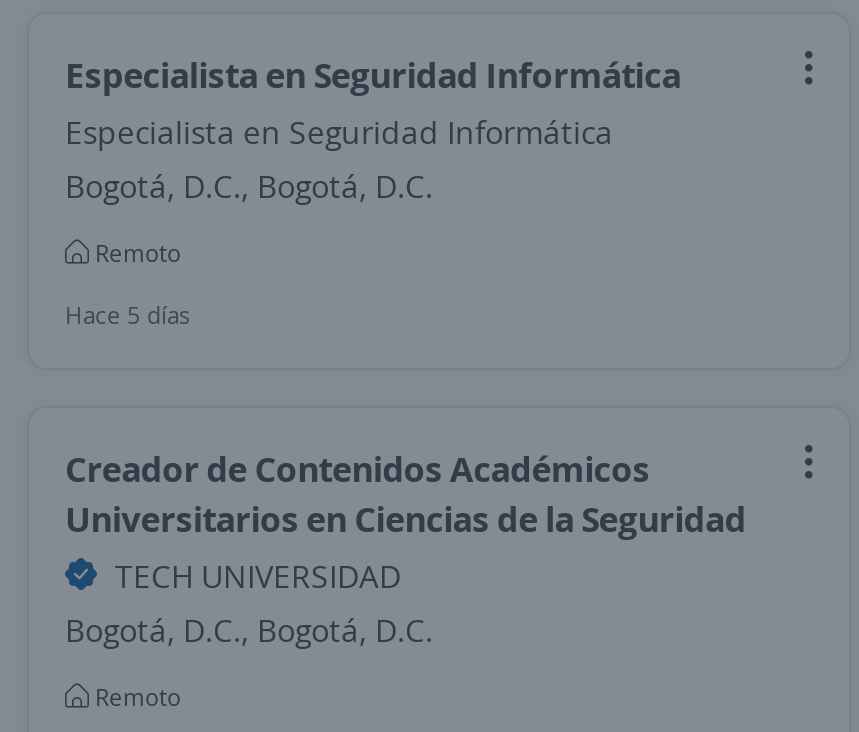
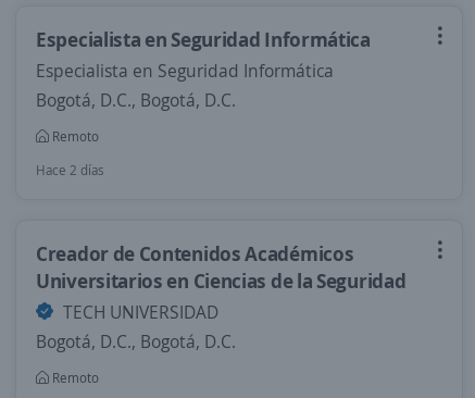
- Hace 5 días
+ Hace 2 días
